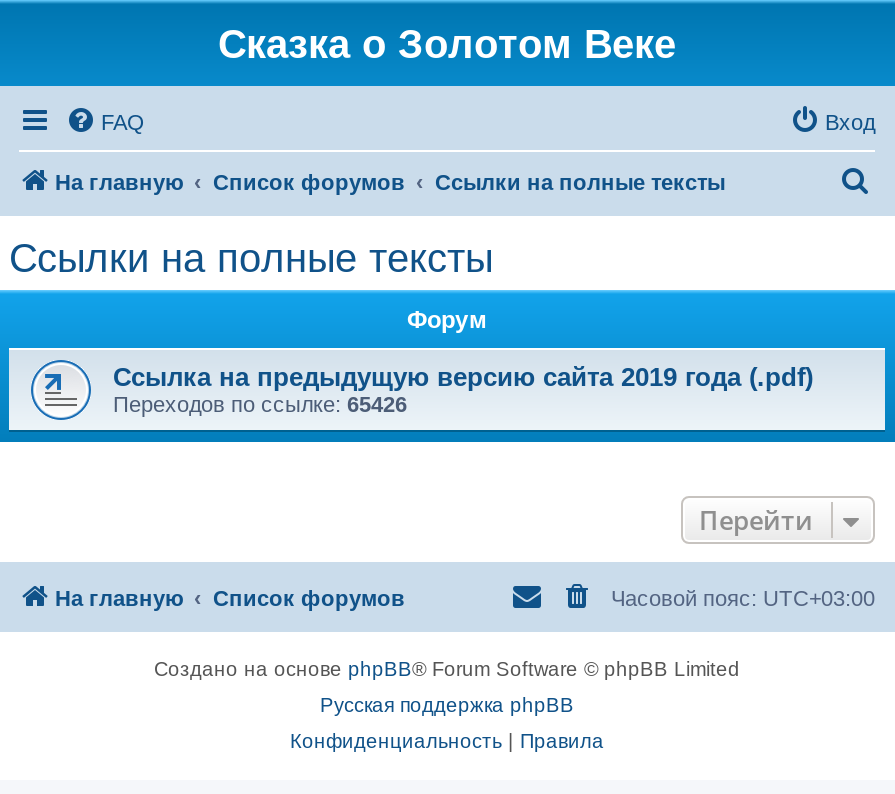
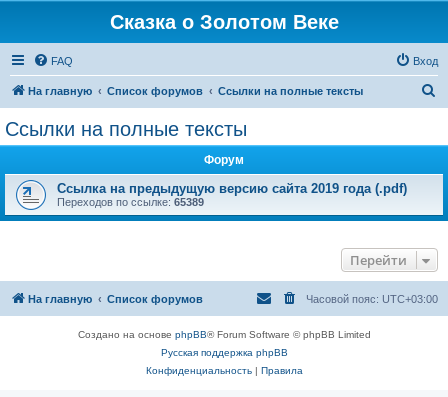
- Переходов по ссылке:65426
+ Переходов по ссылке:65389
